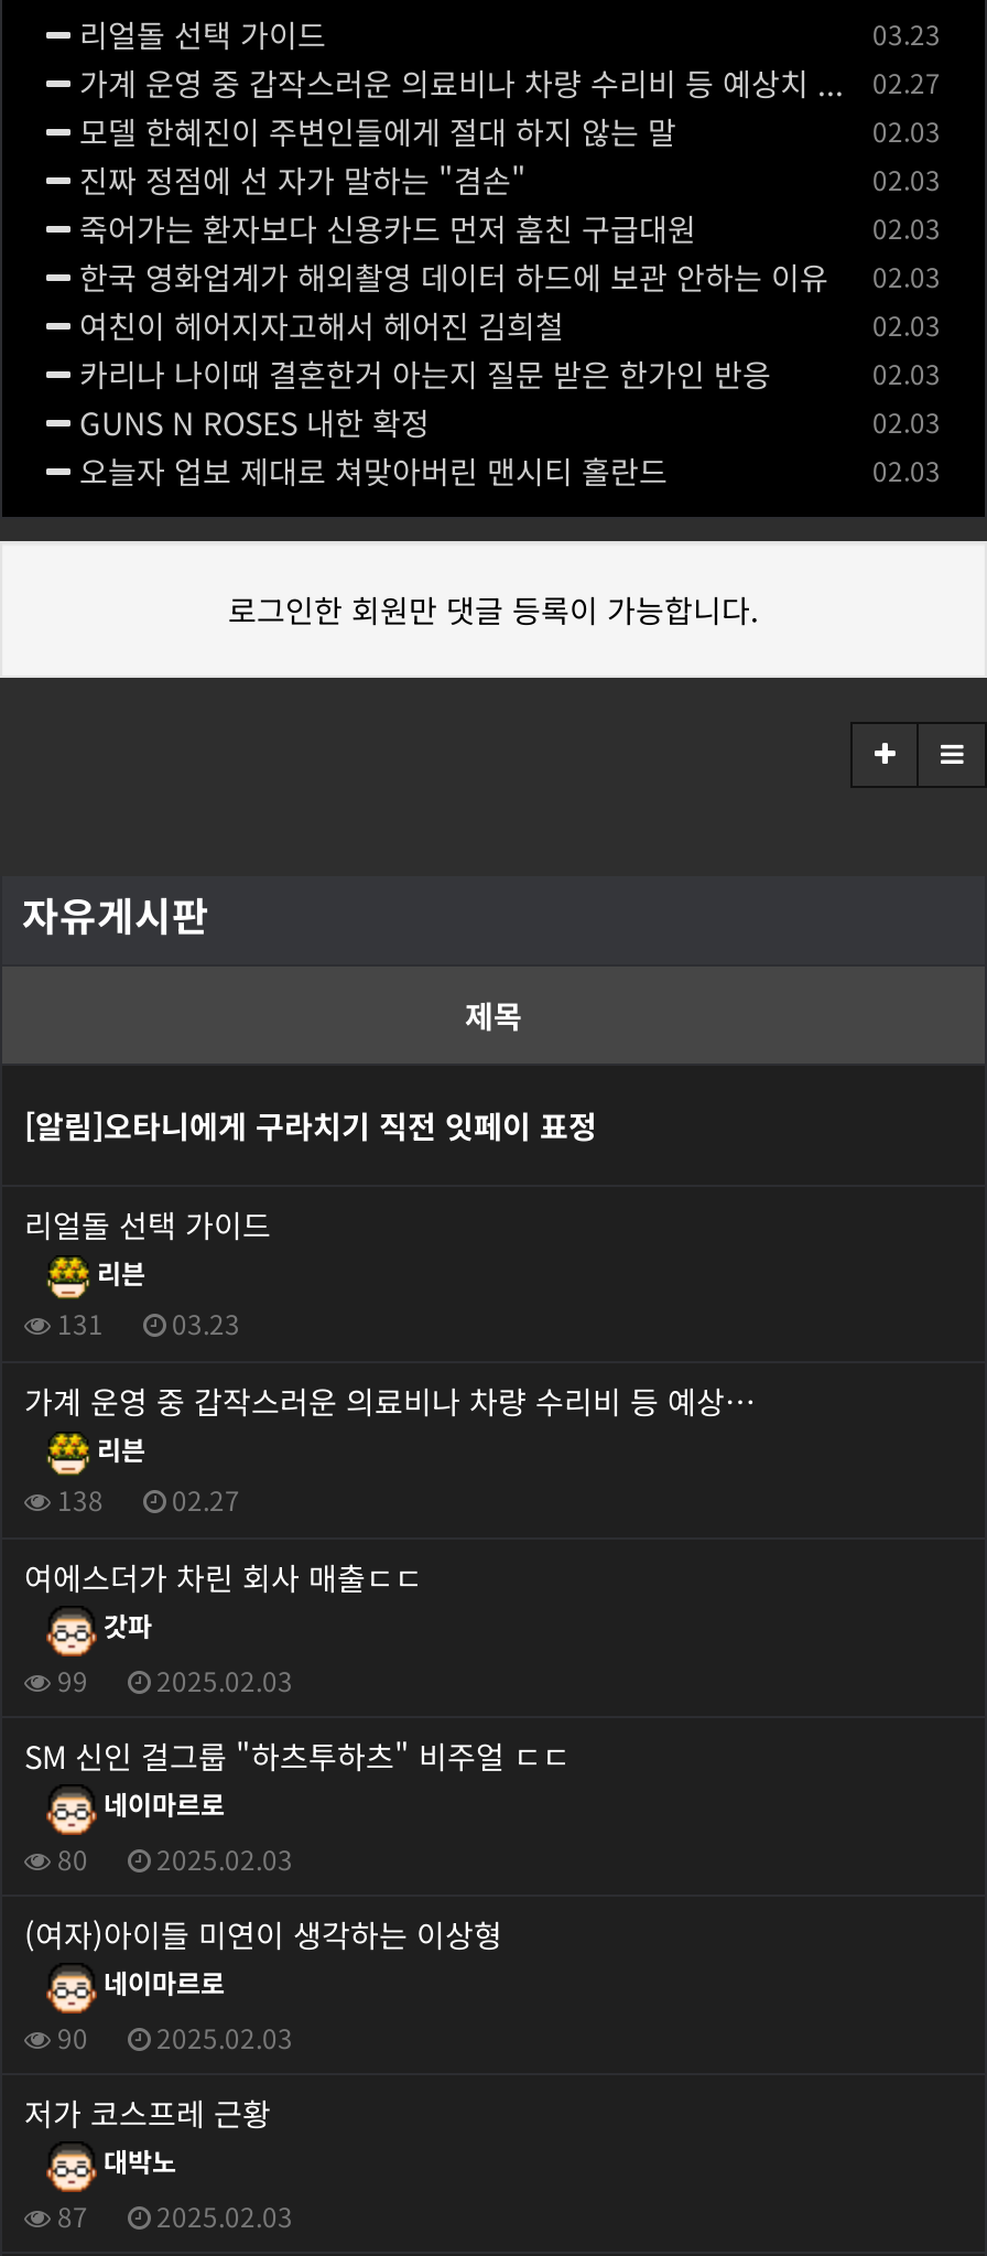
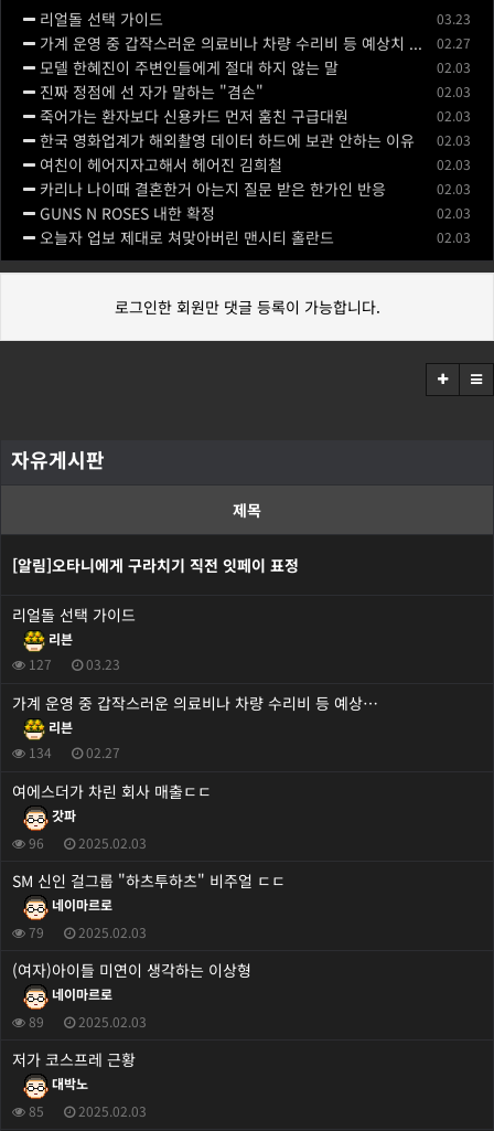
- 131 03.23
+ 127 03.23

- 138 02.27
+ 134 02.27

- 99 2025.02.03
+ 96 2025.02.03

- 80 2025.02.03
+ 79 2025.02.03

- 90 2025.02.03
+ 89 2025.02.03

- 87 2025.02.03
+ 85 2025.02.03
